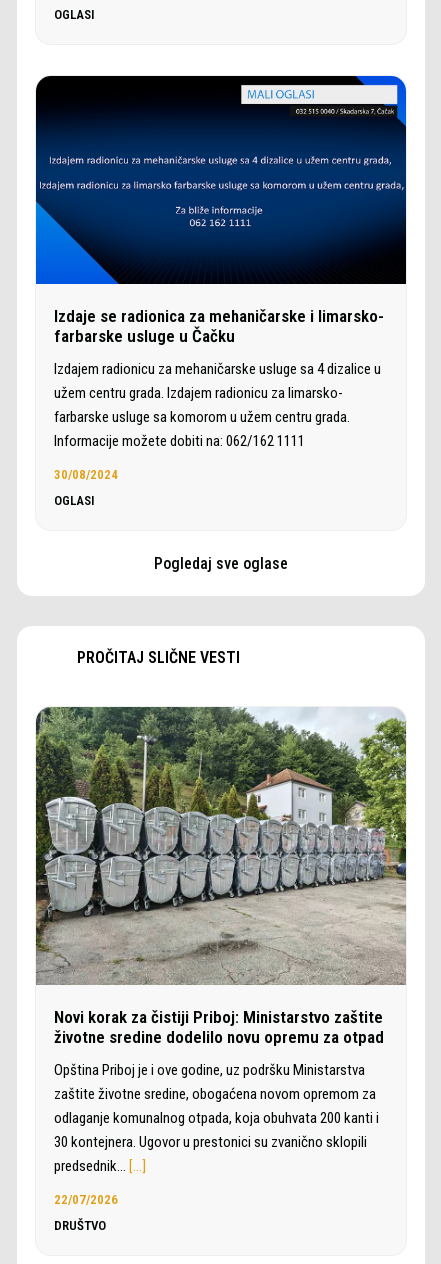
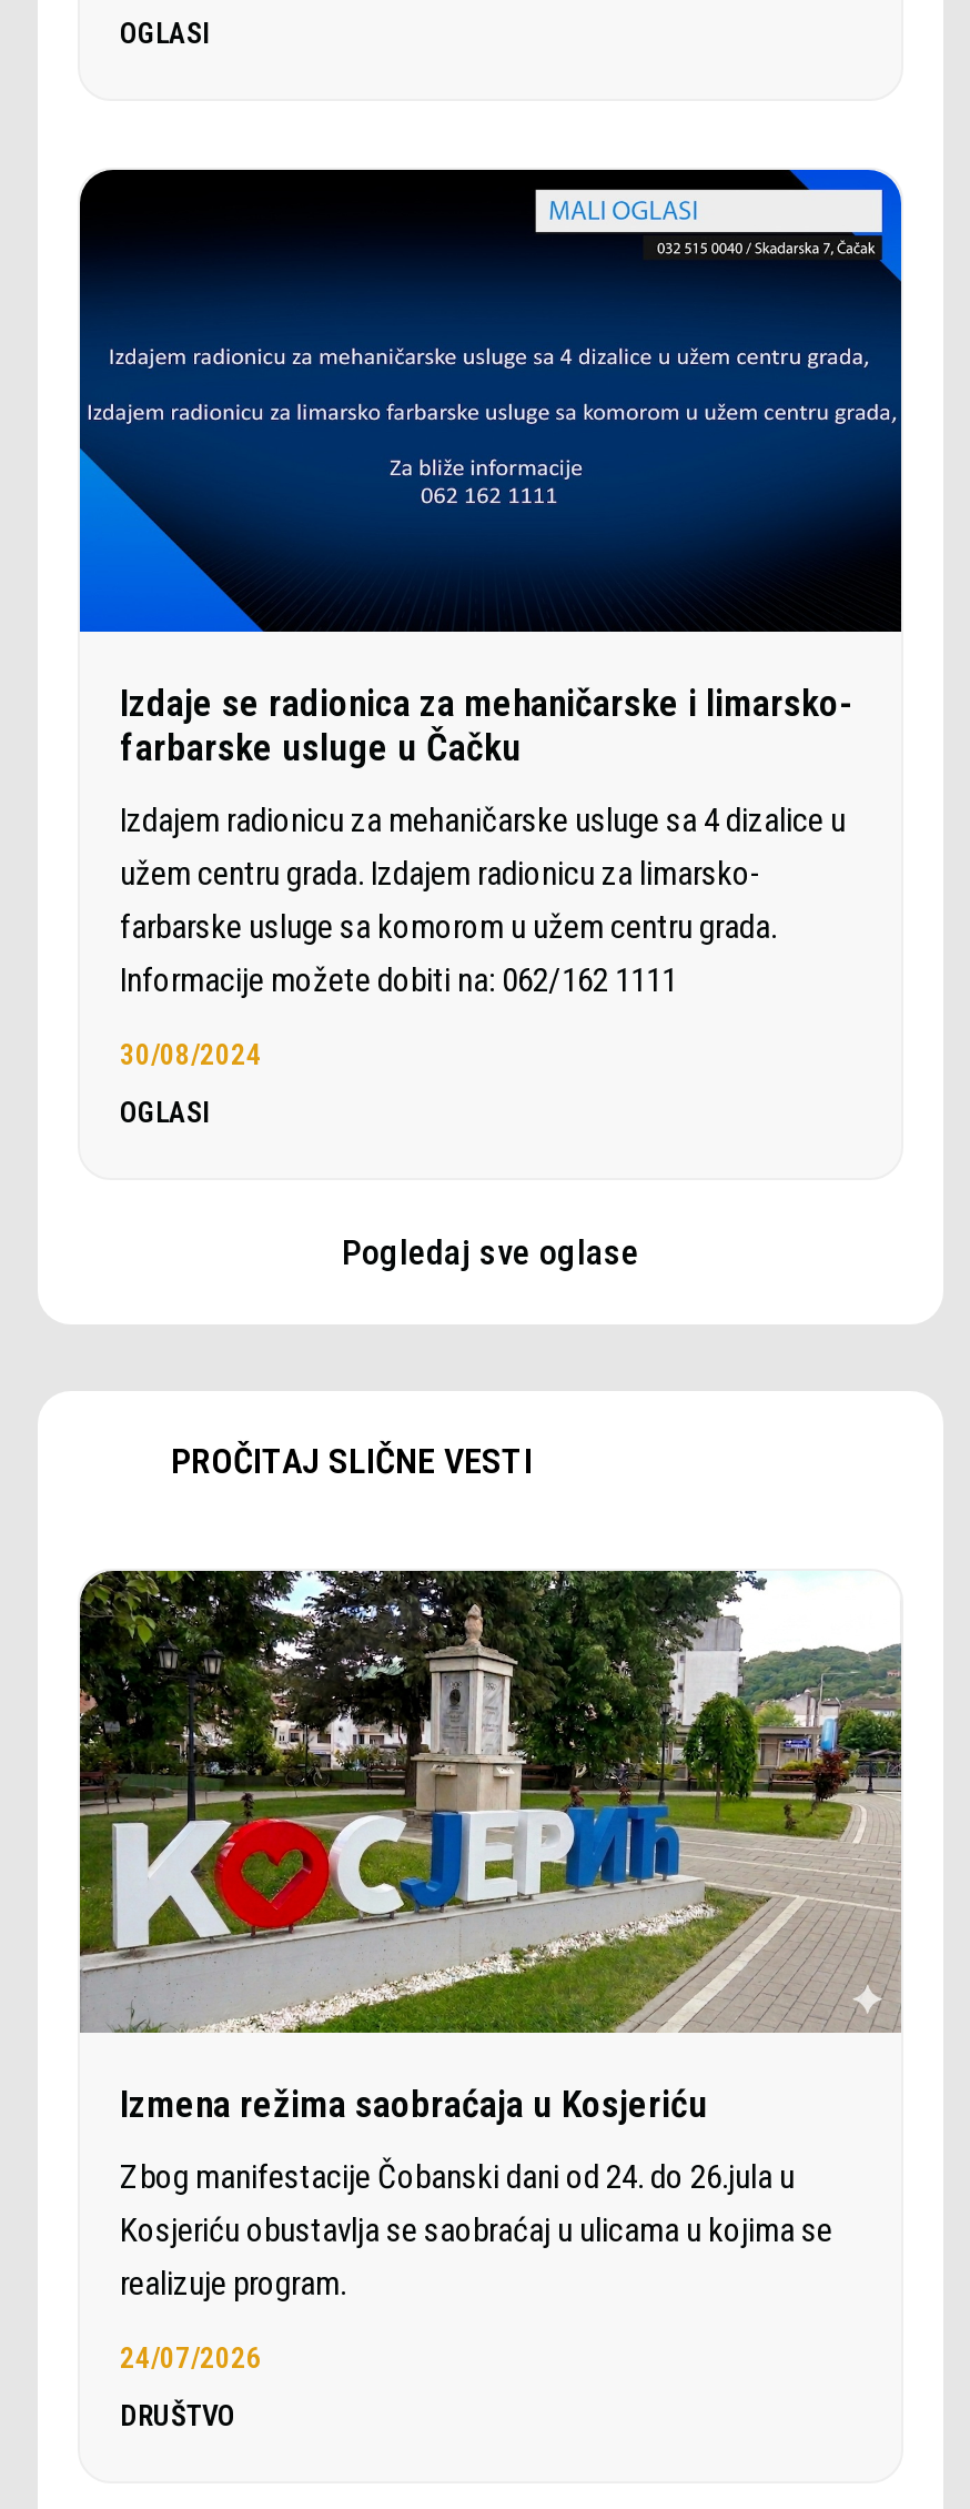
- [image]
- Novi korak za čistiji Priboj: Ministarstvo zaštite
- životne sredine dodelilo novu opremu za otpad
+ [image]
+ Izmena režima saobraćaja u Kosjeriću

- Opština Priboj je i ove godine, uz podršku Ministarstva
- zaštite životne sredine, obogaćena novom opremom za
- odlaganje komunalnog otpada, koja obuhvata 200 kanti i
- 30 kontejnera. Ugovor u prestonici su zvanično sklopili
- predsednik… […]
+ Zbog manifestacije Čobanski dani od 24. do 26.jula u
+ Kosjeriću obustavlja se saobraćaj u ulicama u kojima se
+ realizuje program.

- 22/07/2026
+ 24/07/2026
